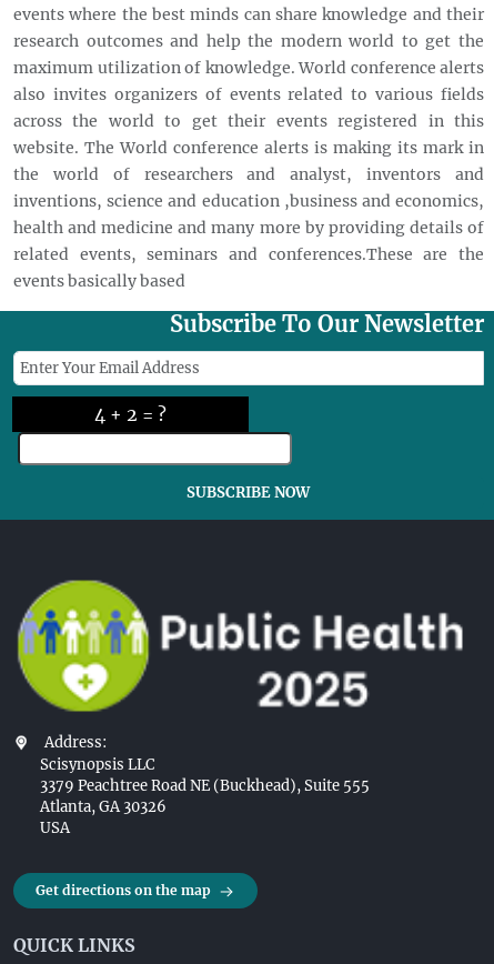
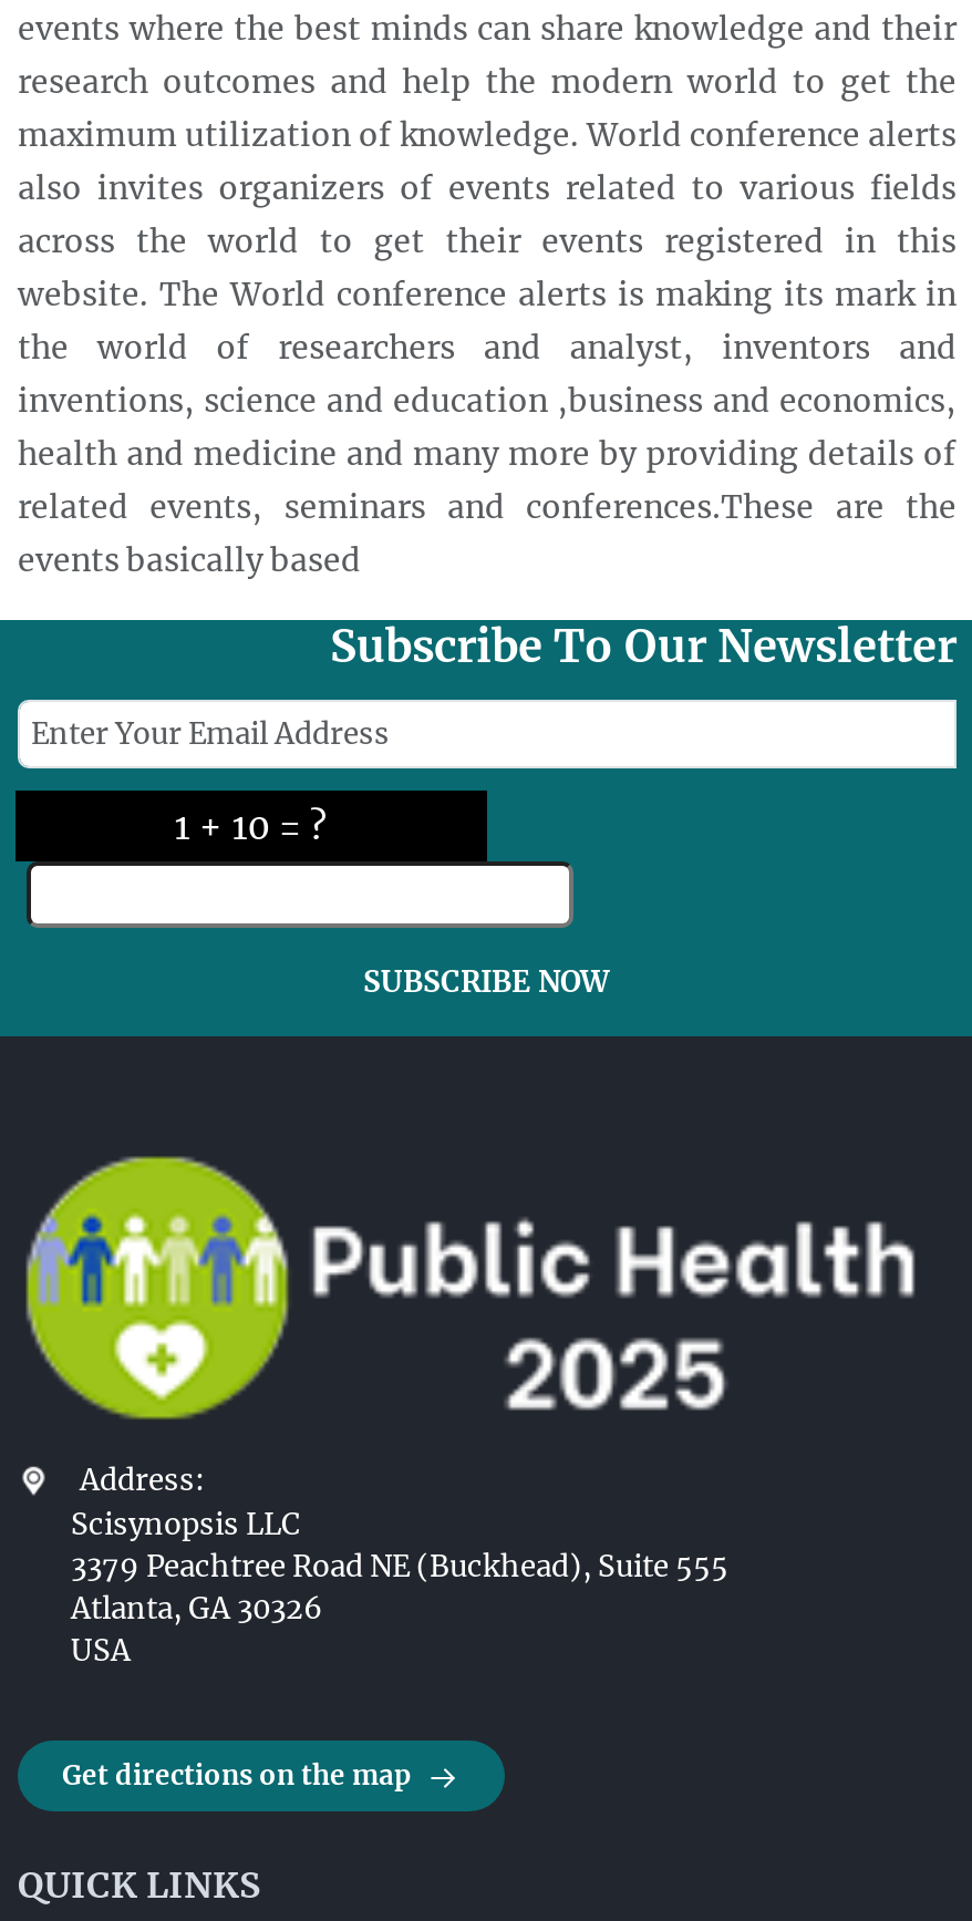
- 4 + 2 = ?
+ 1 + 10 = ?
